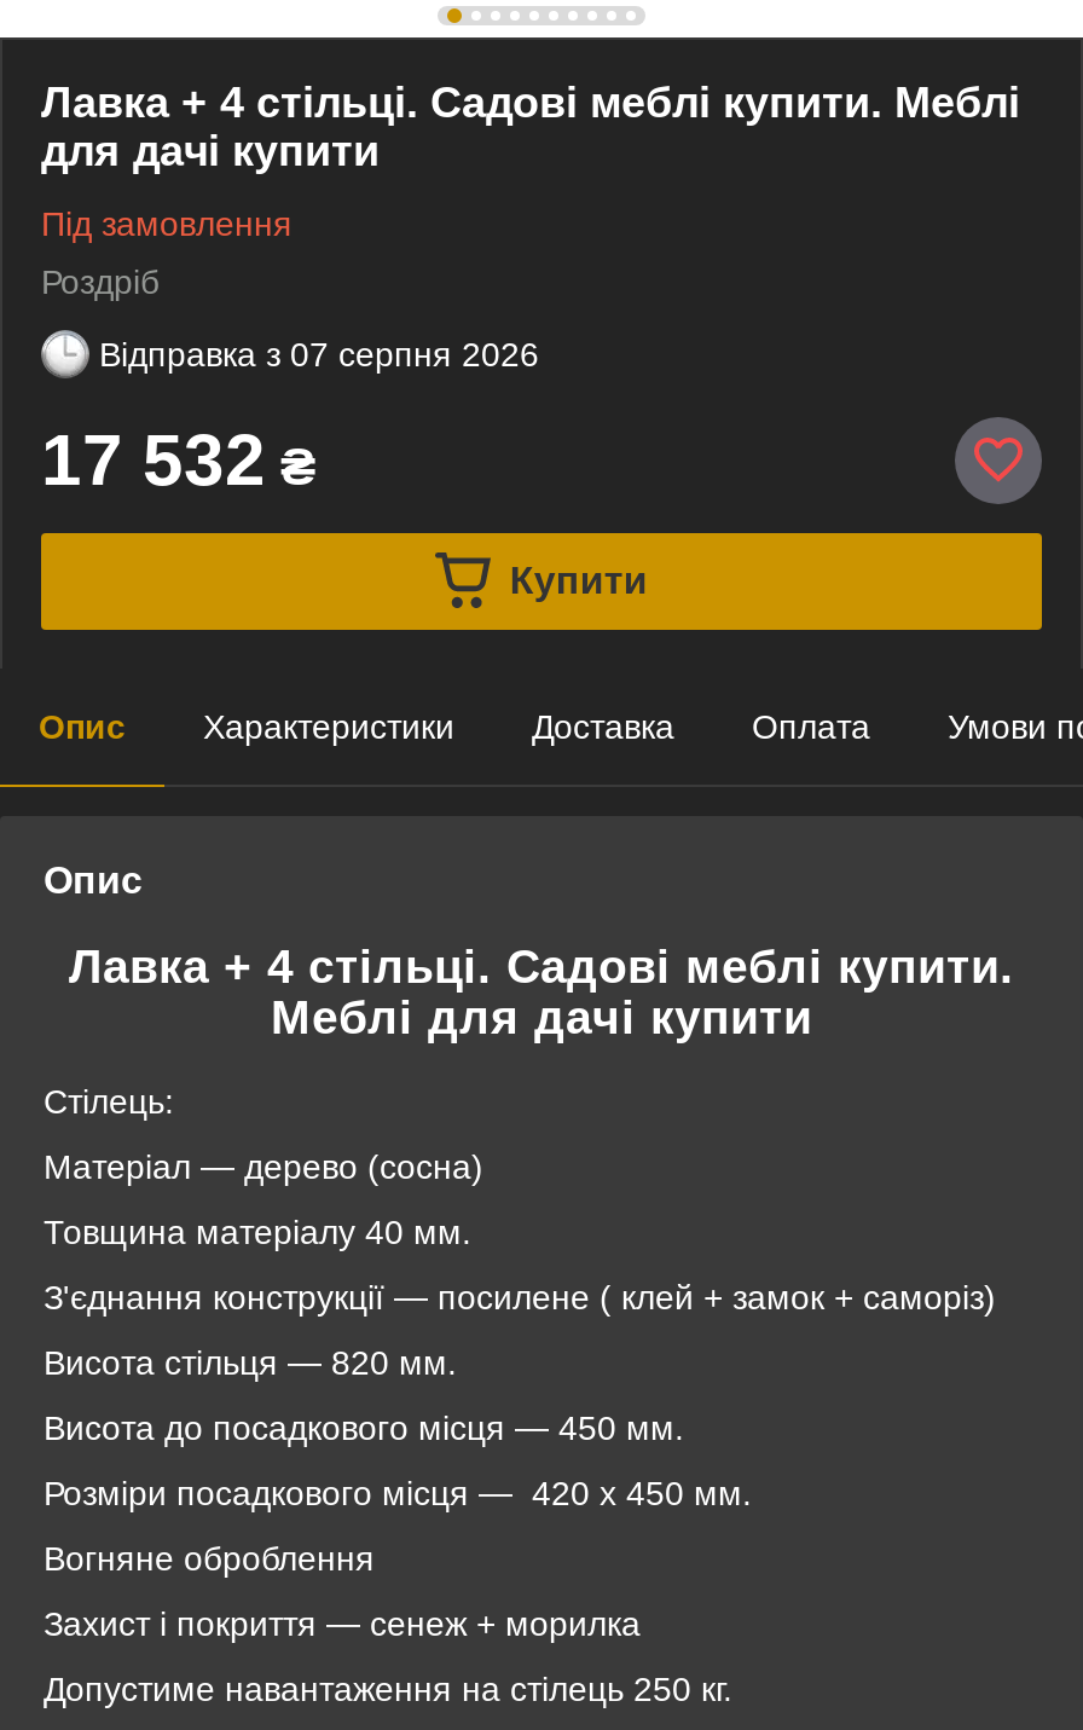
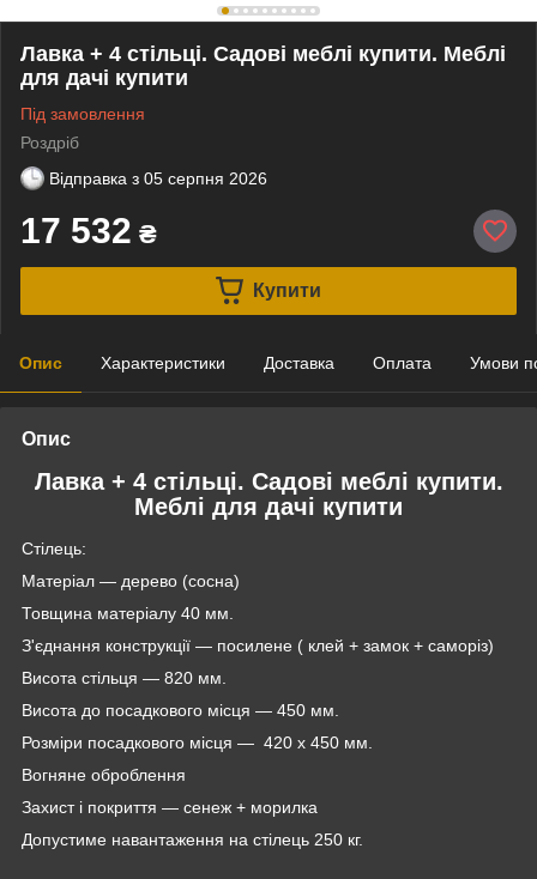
- Відправка з 07 серпня 2026
+ Відправка з 05 серпня 2026
